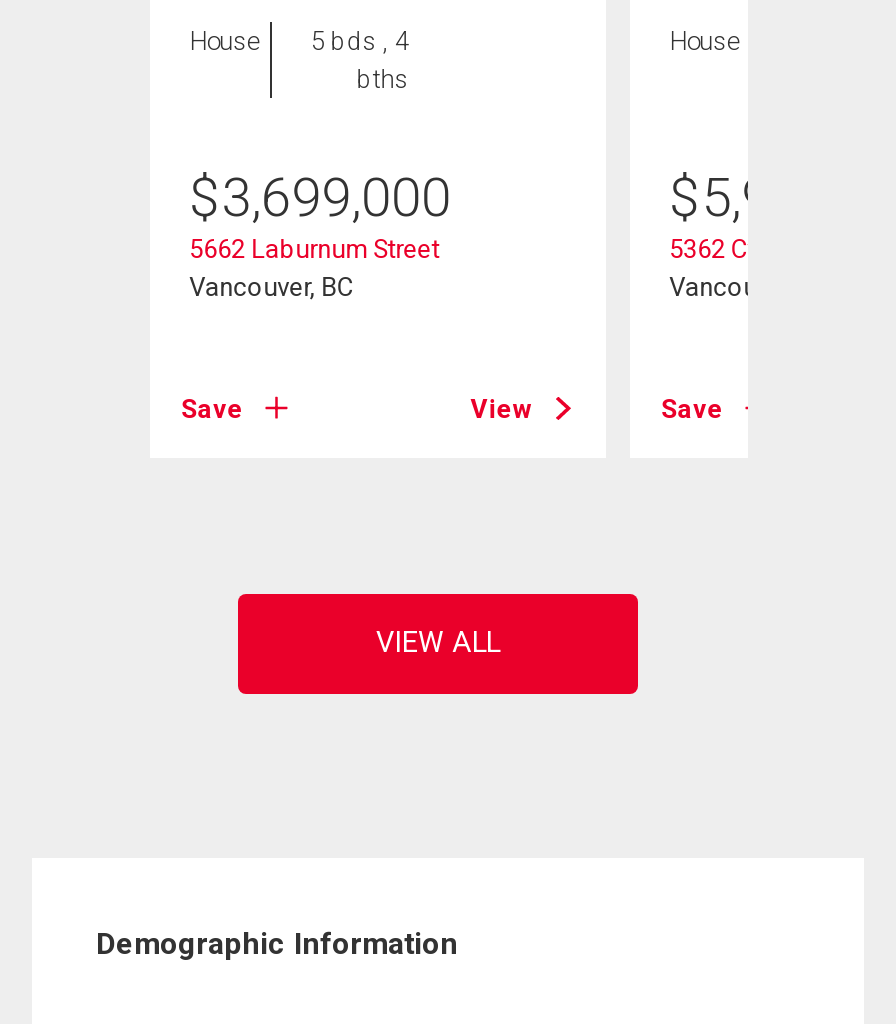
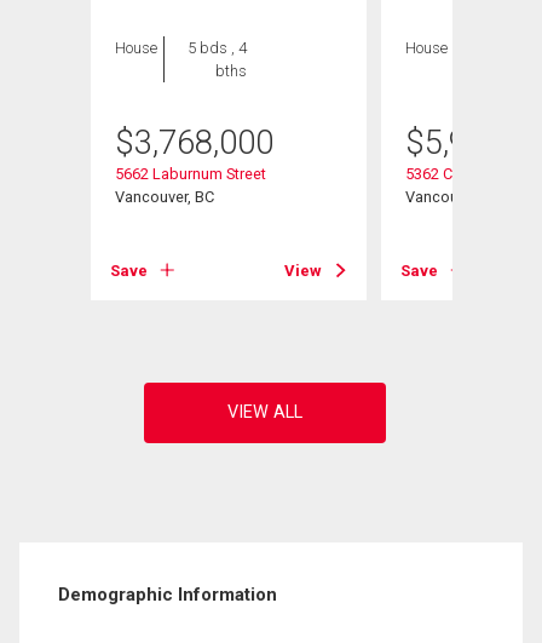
- $3,699,000
+ $3,768,000
